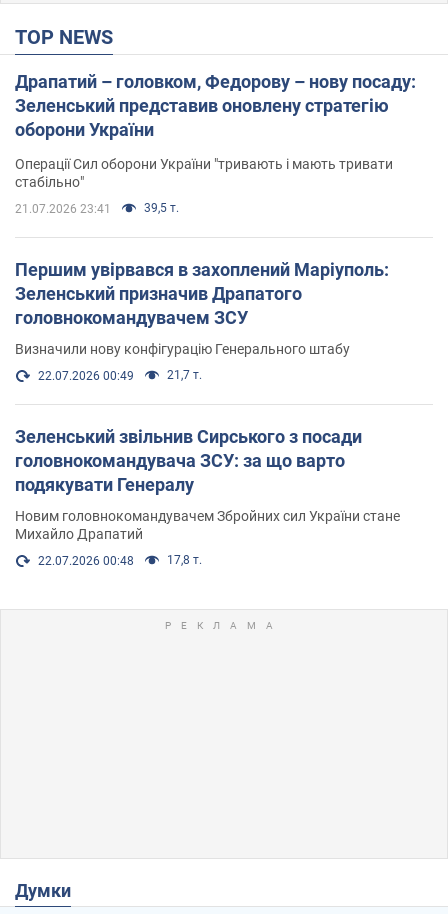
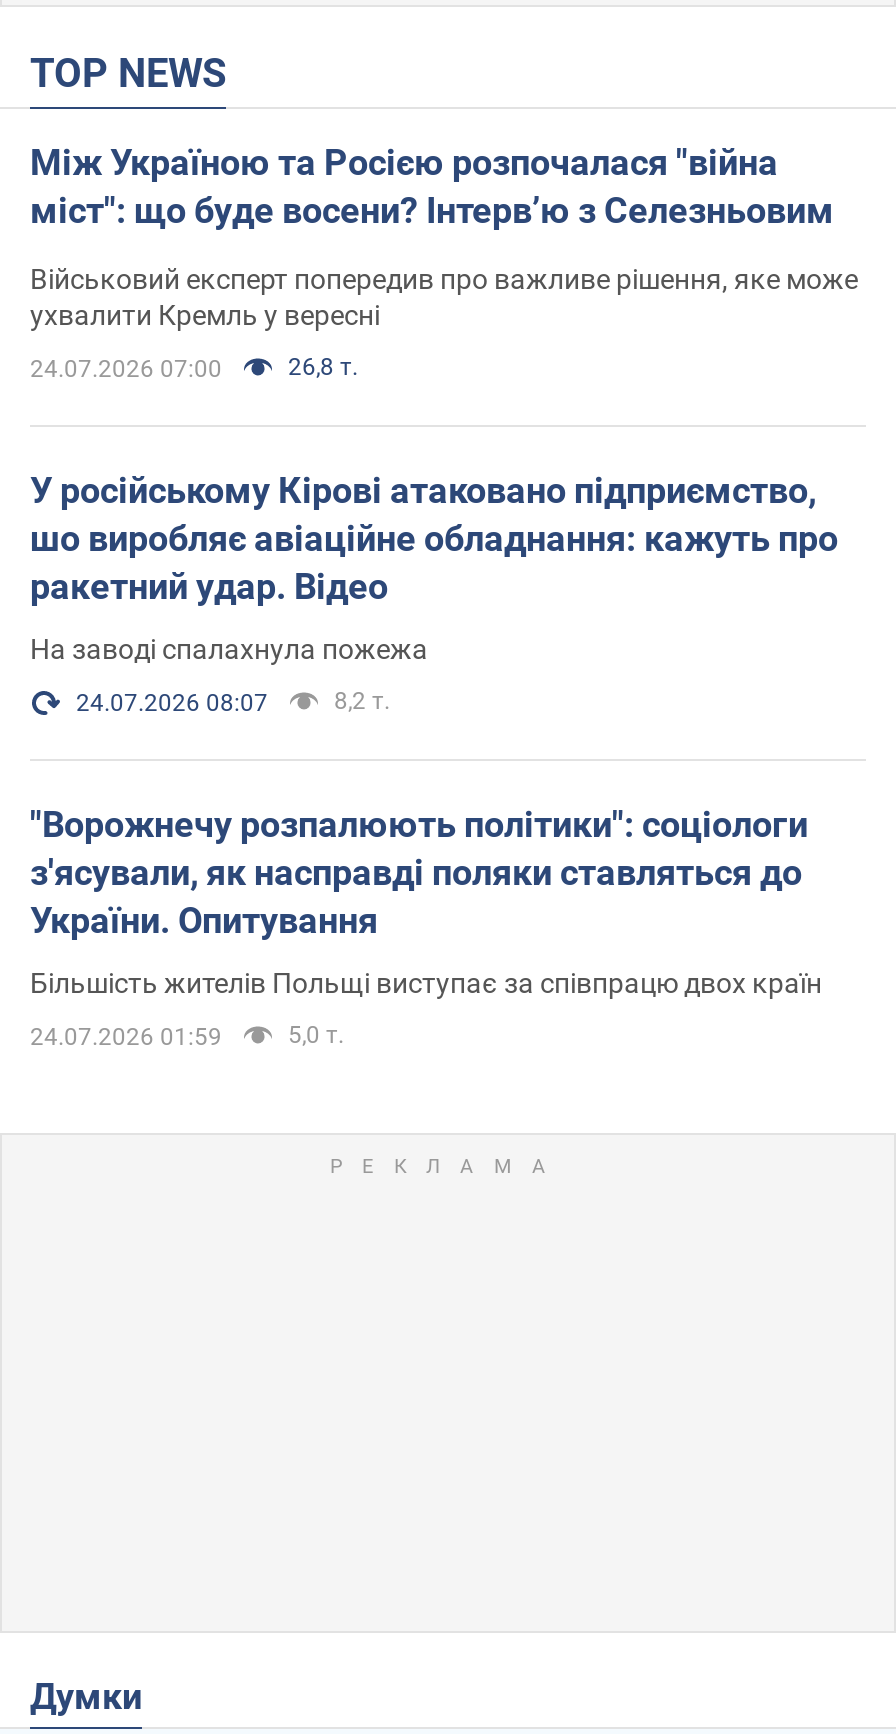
- Драпатий – головком, Федорову – нову посаду:
- Зеленський представив оновлену стратегію
- оборони України
+ Між Україною та Росією розпочалася "війна
+ міст": що буде восени? Інтерв’ю з Селезньовим

- Операції Сил оборони України "тривають і мають тривати
- стабільно"
+ Військовий експерт попередив про важливе рішення, яке може
+ ухвалити Кремль у вересні

- 21.07.2026 23:41
- 39,5 т.
+ 24.07.2026 07:00
+ 26,8 т.

- Першим увірвався в захоплений Маріуполь:
- Зеленський призначив Драпатого
- головнокомандувачем ЗСУ
+ У російському Кірові атаковано підприємство,
+ шо виробляє авіаційне обладнання: кажуть про
+ ракетний удар. Відео

- Визначили нову конфігурацію Генерального штабу
+ На заводі спалахнула пожежа

- 22.07.2026 00:49
- 21,7 т.
+ 24.07.2026 08:07
+ 8,2 т.

- Зеленський звільнив Сирського з посади
- головнокомандувача ЗСУ: за що варто
- подякувати Генералу
+ "Ворожнечу розпалюють політики": соціологи
+ з'ясували, як насправді поляки ставляться до
+ України. Опитування

- Новим головнокомандувачем Збройних сил України стане
- Михайло Драпатий
+ Більшість жителів Польщі виступає за співпрацю двох країн

- 22.07.2026 00:48
- 17,8 т.
+ 24.07.2026 01:59
+ 5,0 т.
